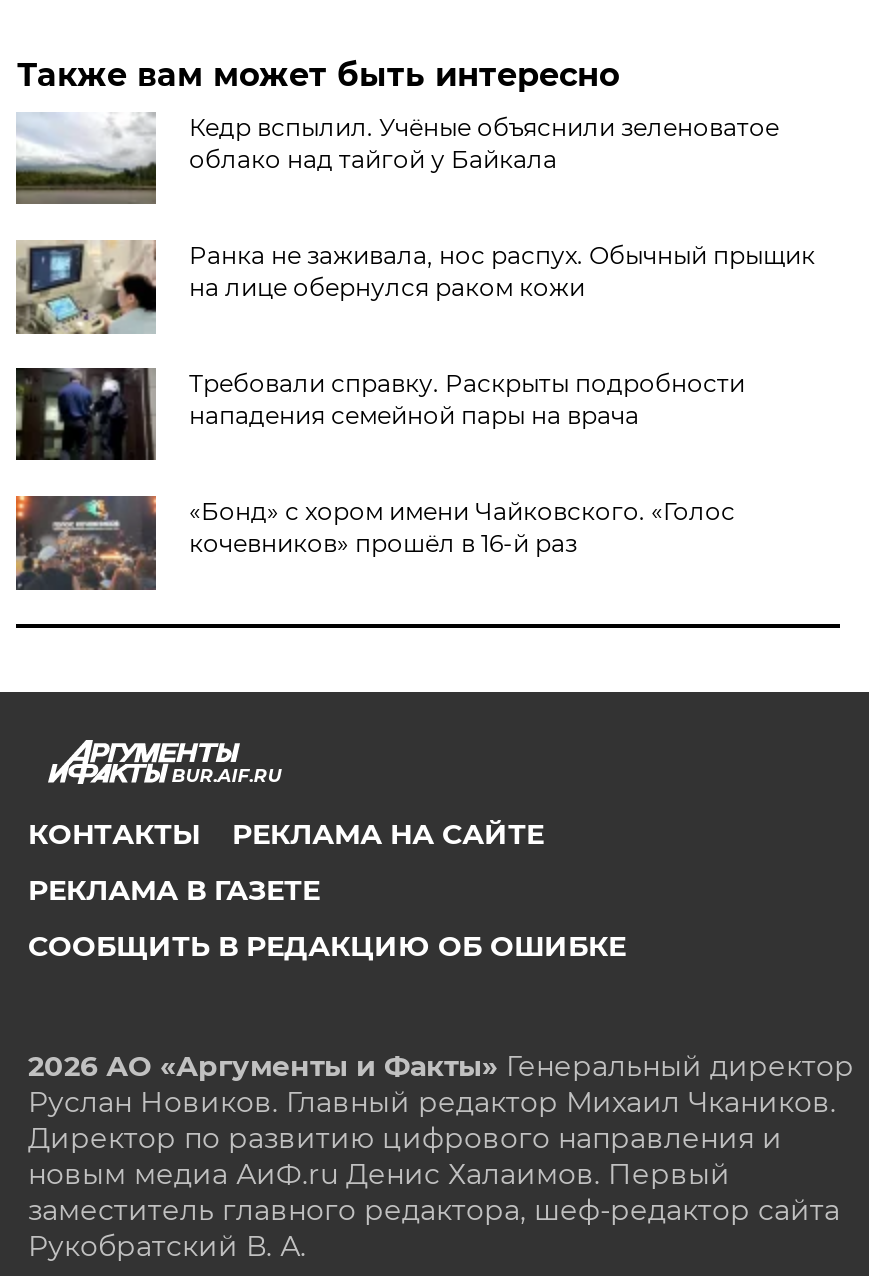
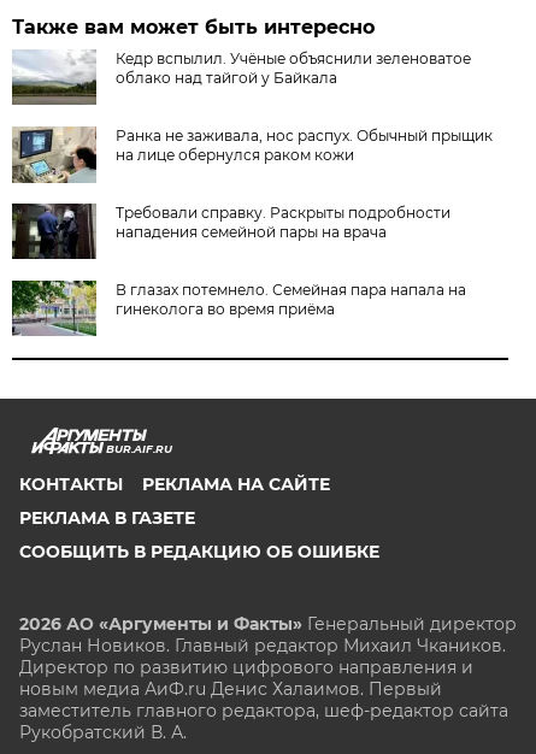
- [image]
- «Бонд» с хором имени Чайковского. «Голос
- кочевников» прошёл в 16-й раз
+ [image]
+ В глазах потемнело. Семейная пара напала на
+ гинеколога во время приёма
